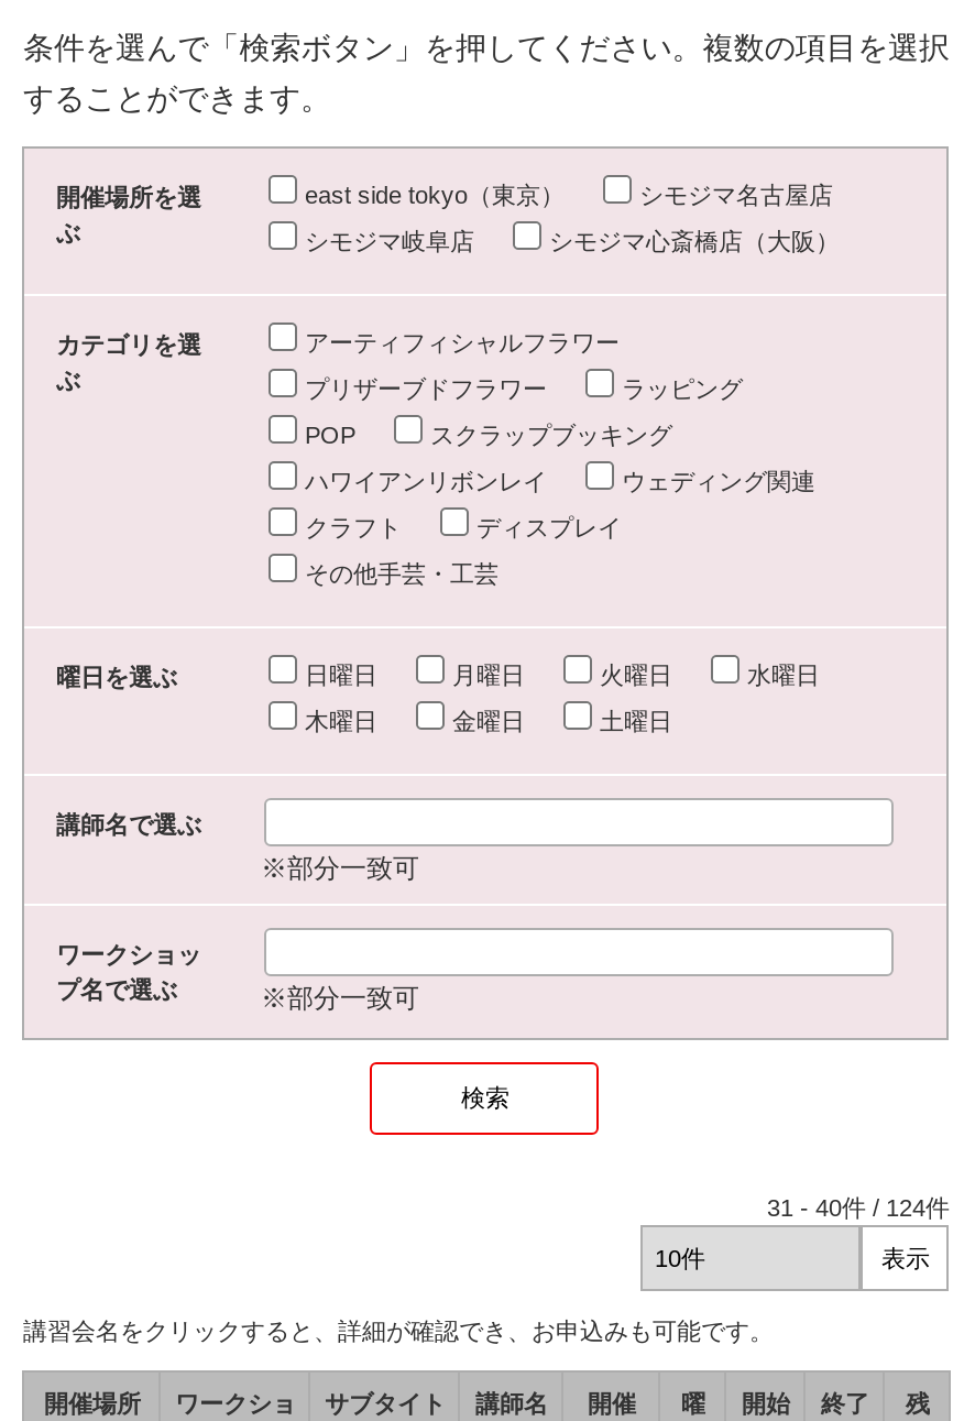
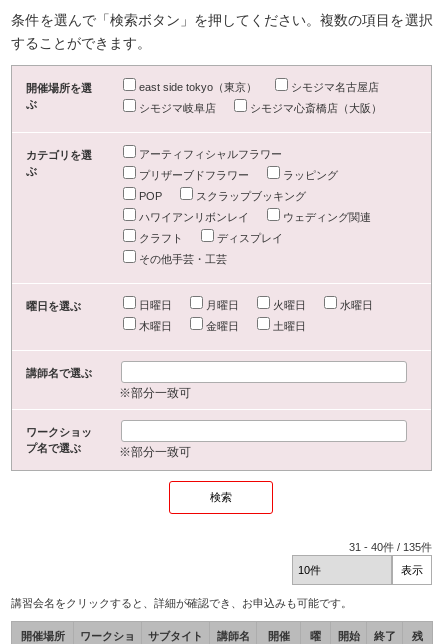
- 31 - 40件 / 124件
+ 31 - 40件 / 135件
